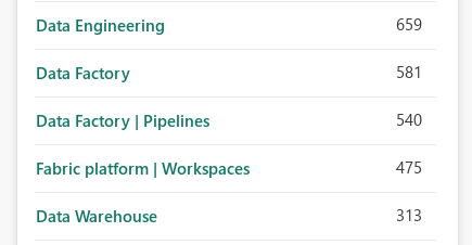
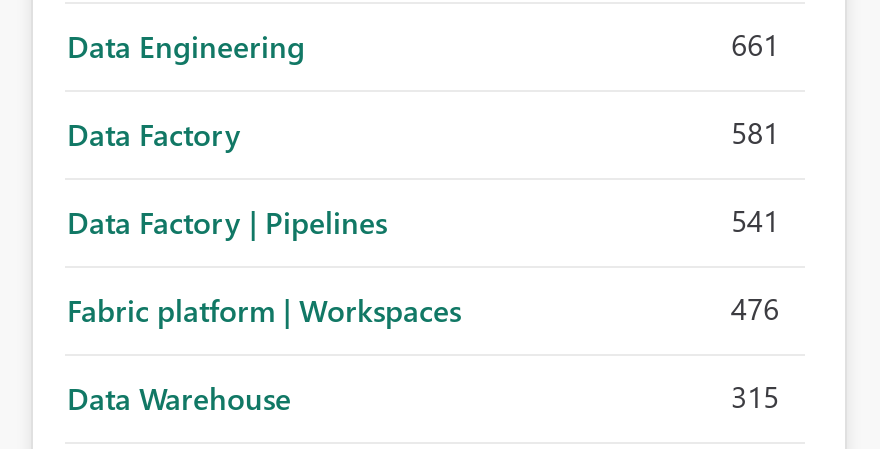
- 659
+ 661

- 540
+ 541

- 475
+ 476

- 313
+ 315
